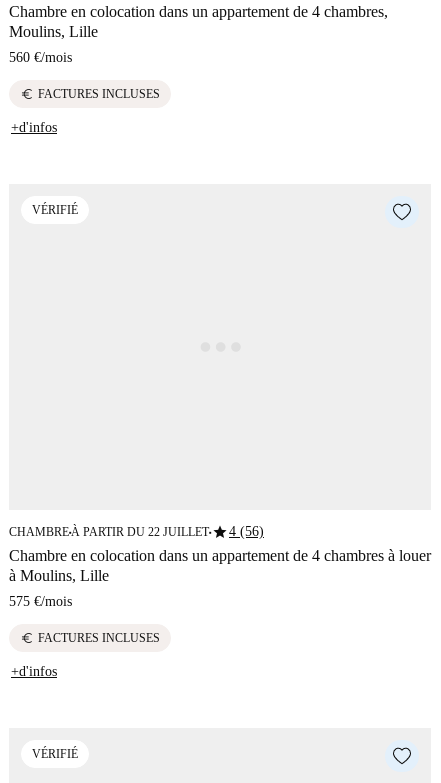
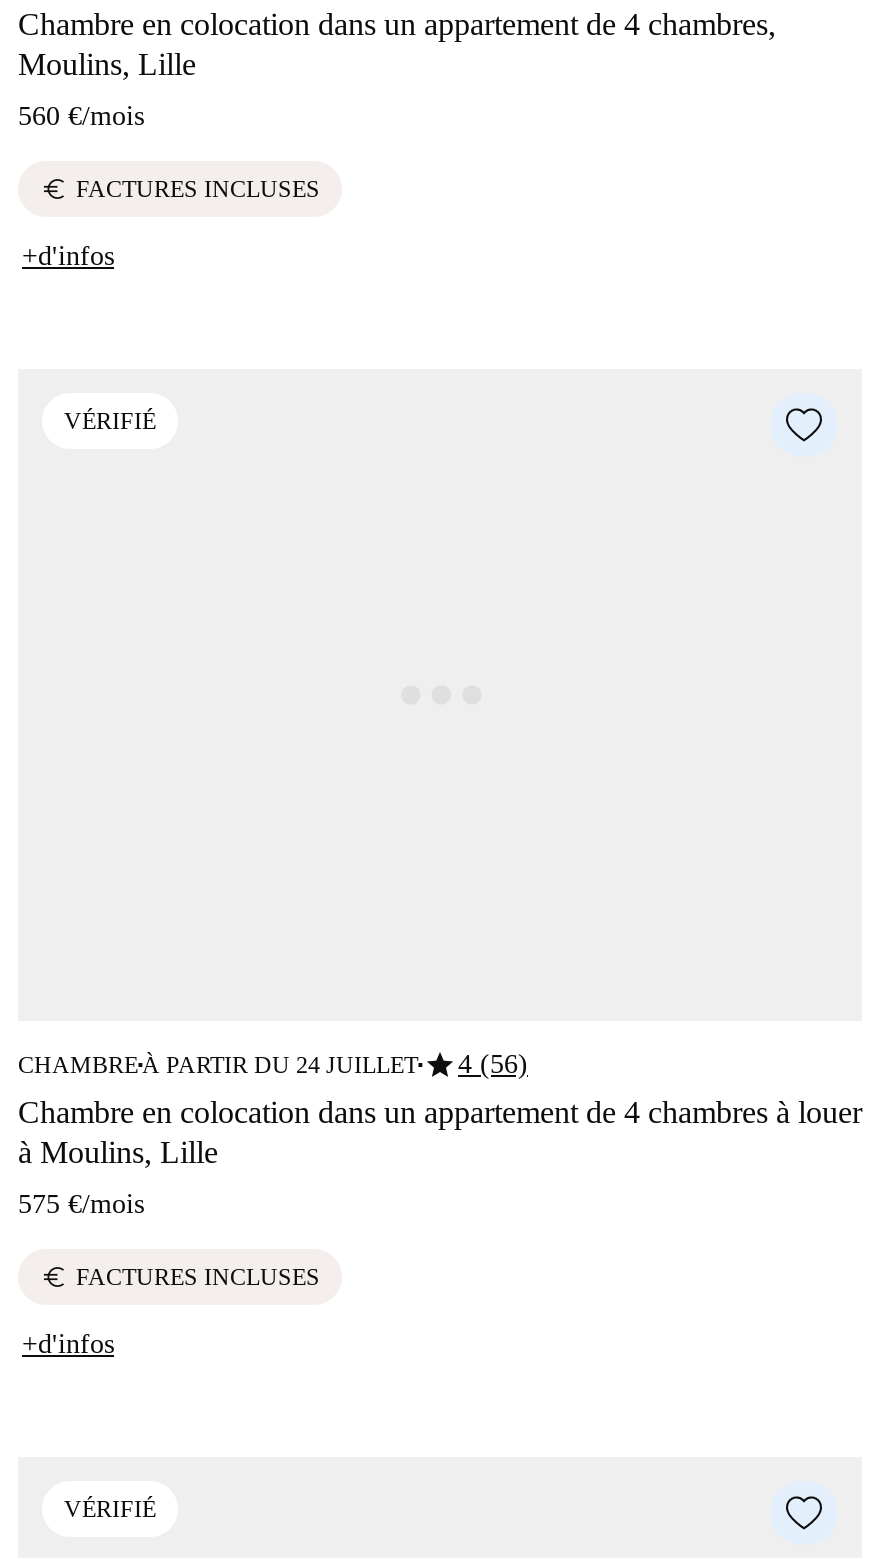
- CHAMBRE À PARTIR DU 22 JUILLET star4 (56)
+ CHAMBRE À PARTIR DU 24 JUILLET star4 (56)
